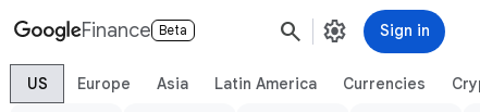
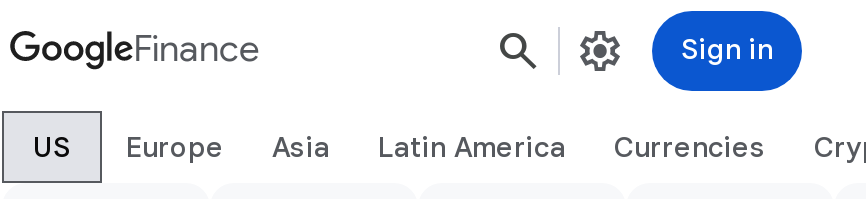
- Finance Beta
+ Finance
